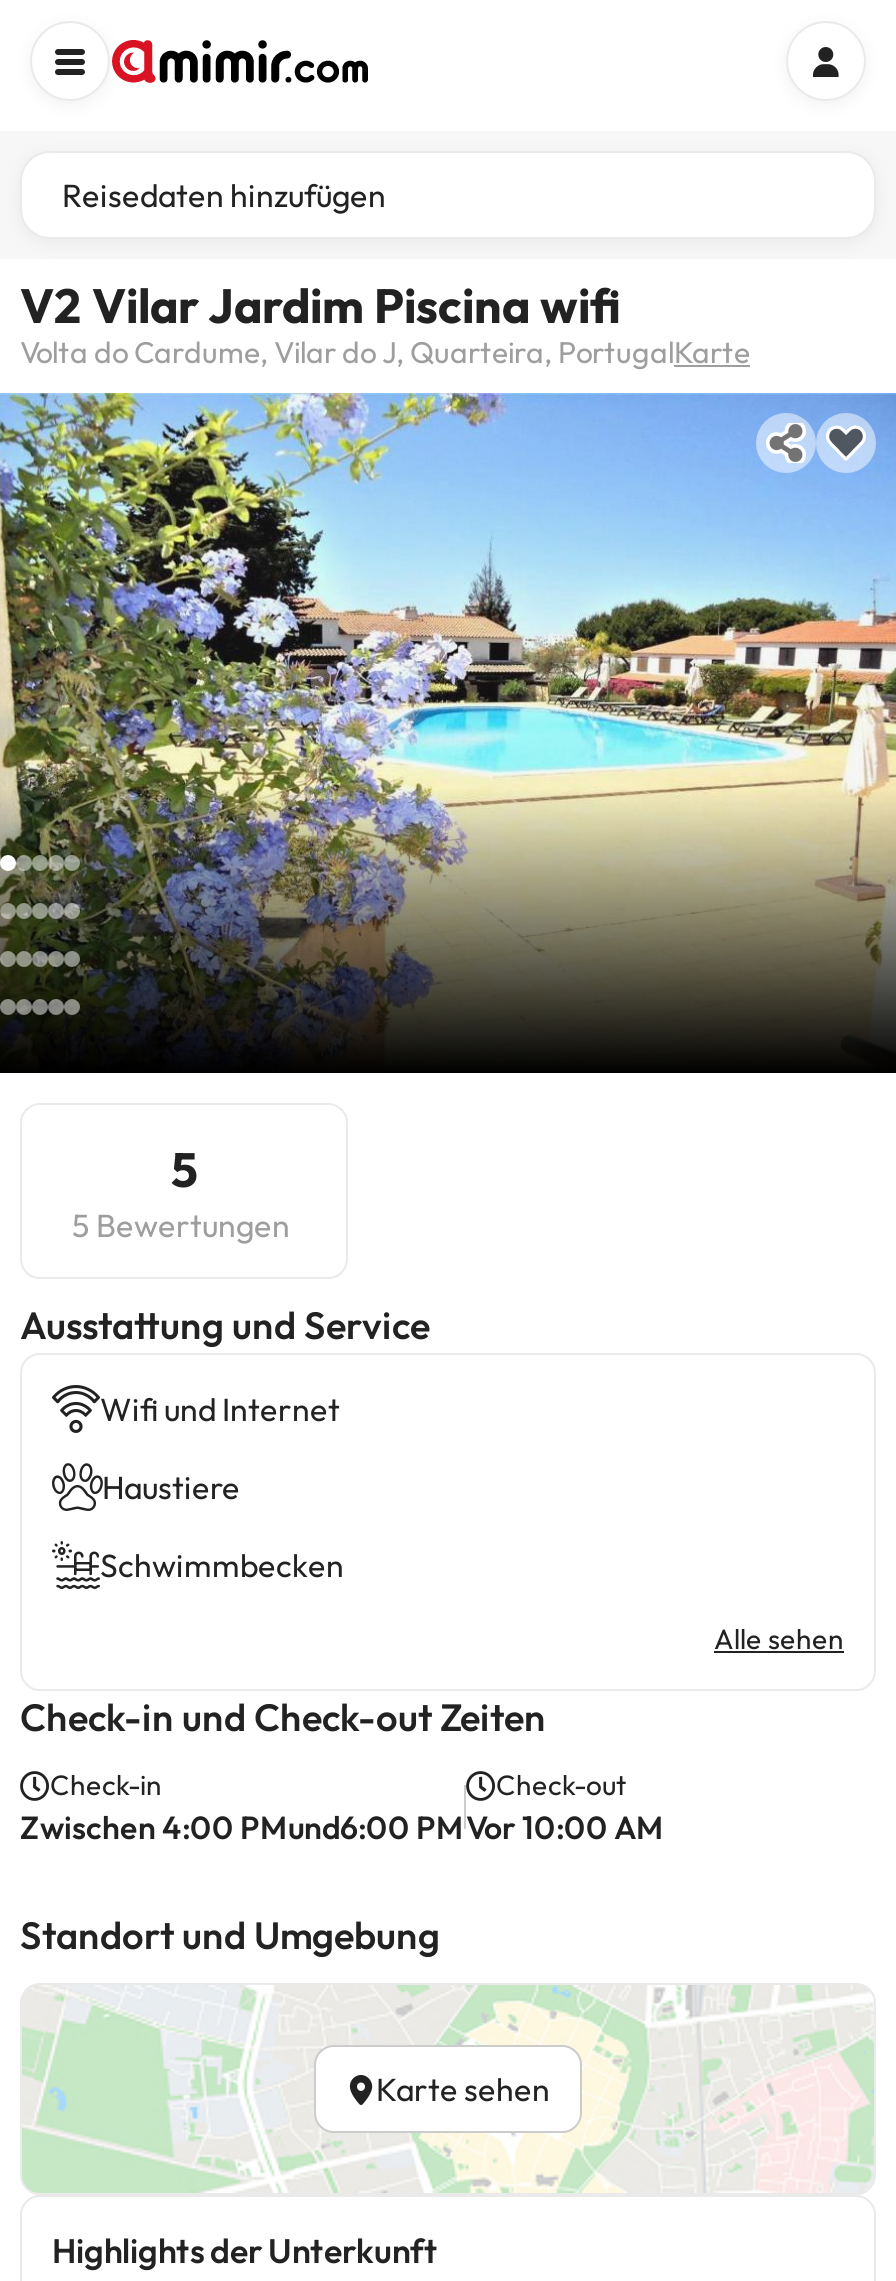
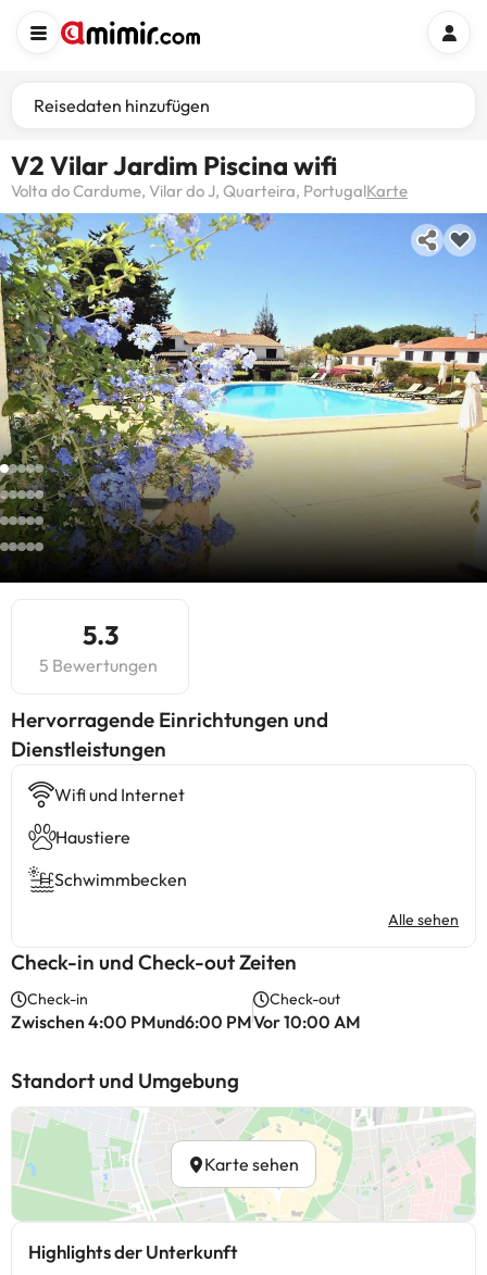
- 5
+ 5.3

- Ausstattung und Service
+ Hervorragende Einrichtungen und
+ Dienstleistungen
